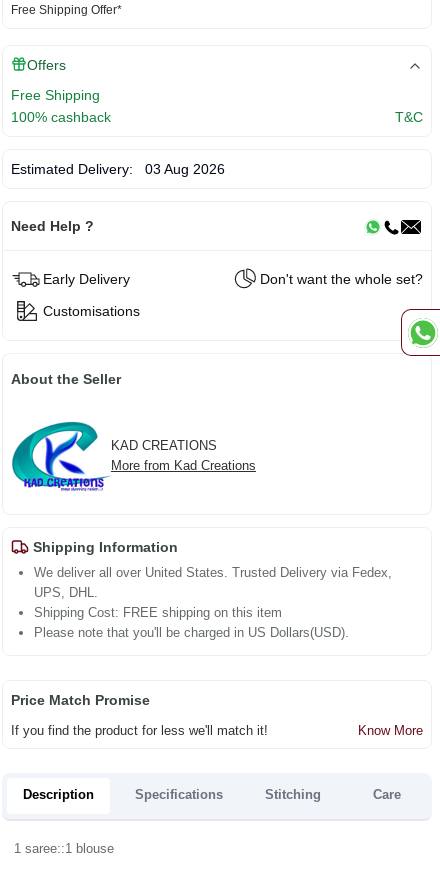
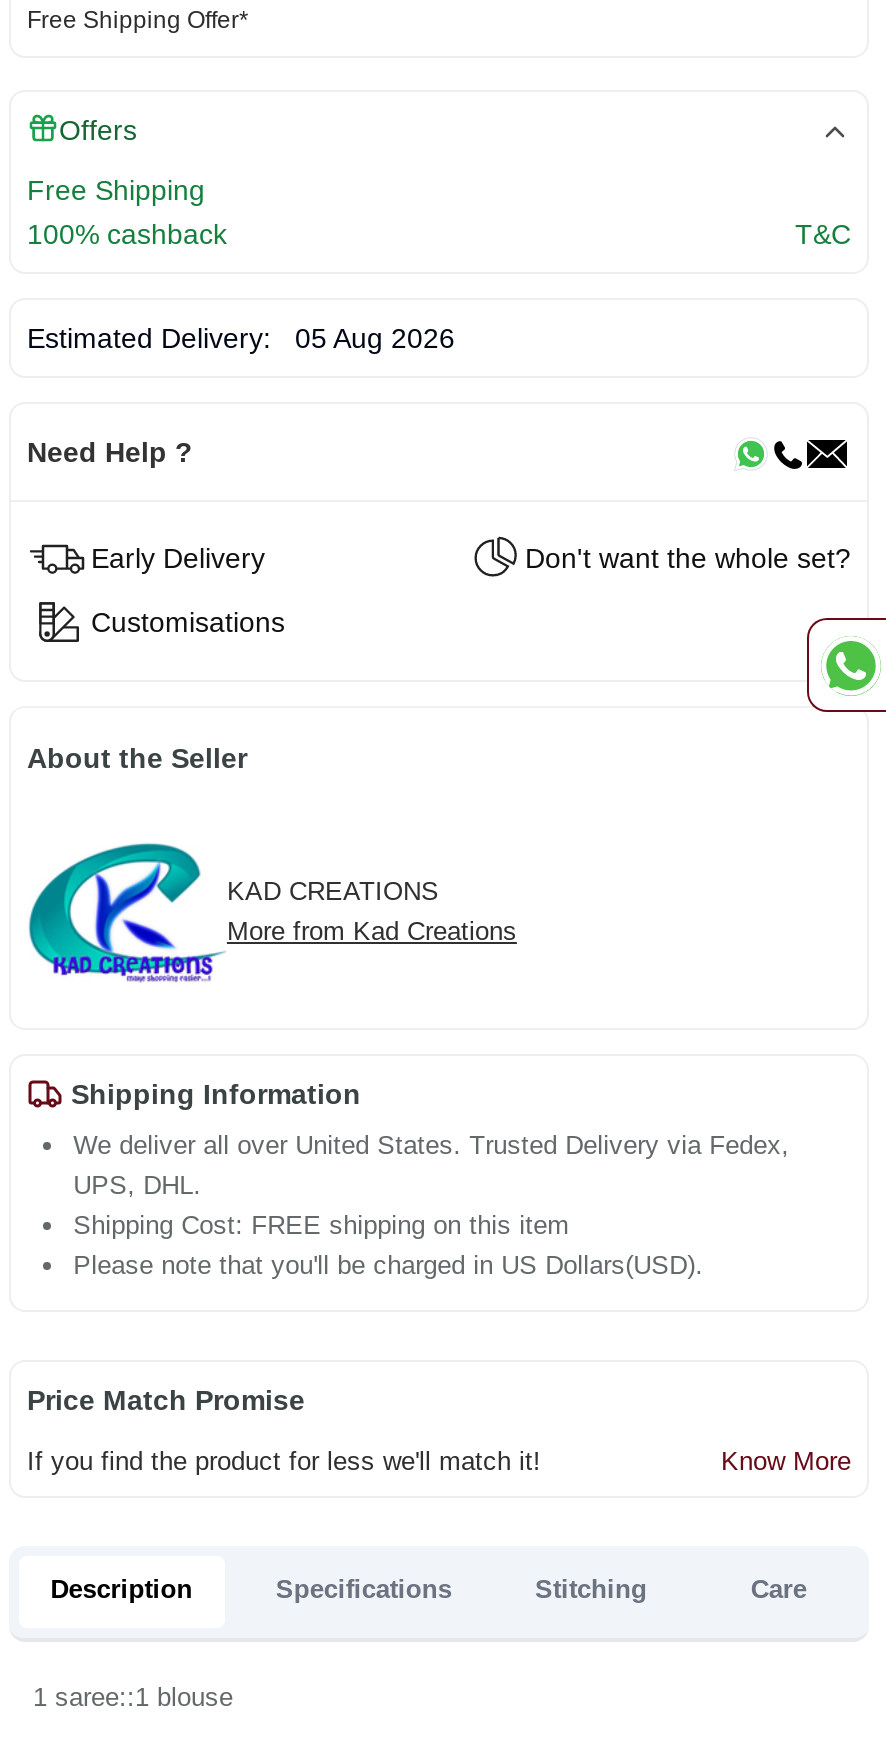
- Estimated Delivery: 03 Aug 2026
+ Estimated Delivery: 05 Aug 2026
